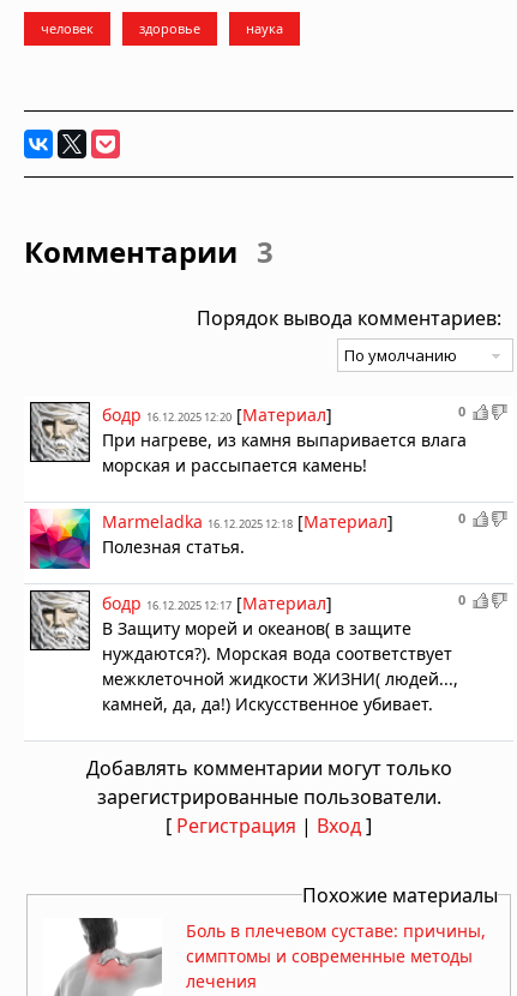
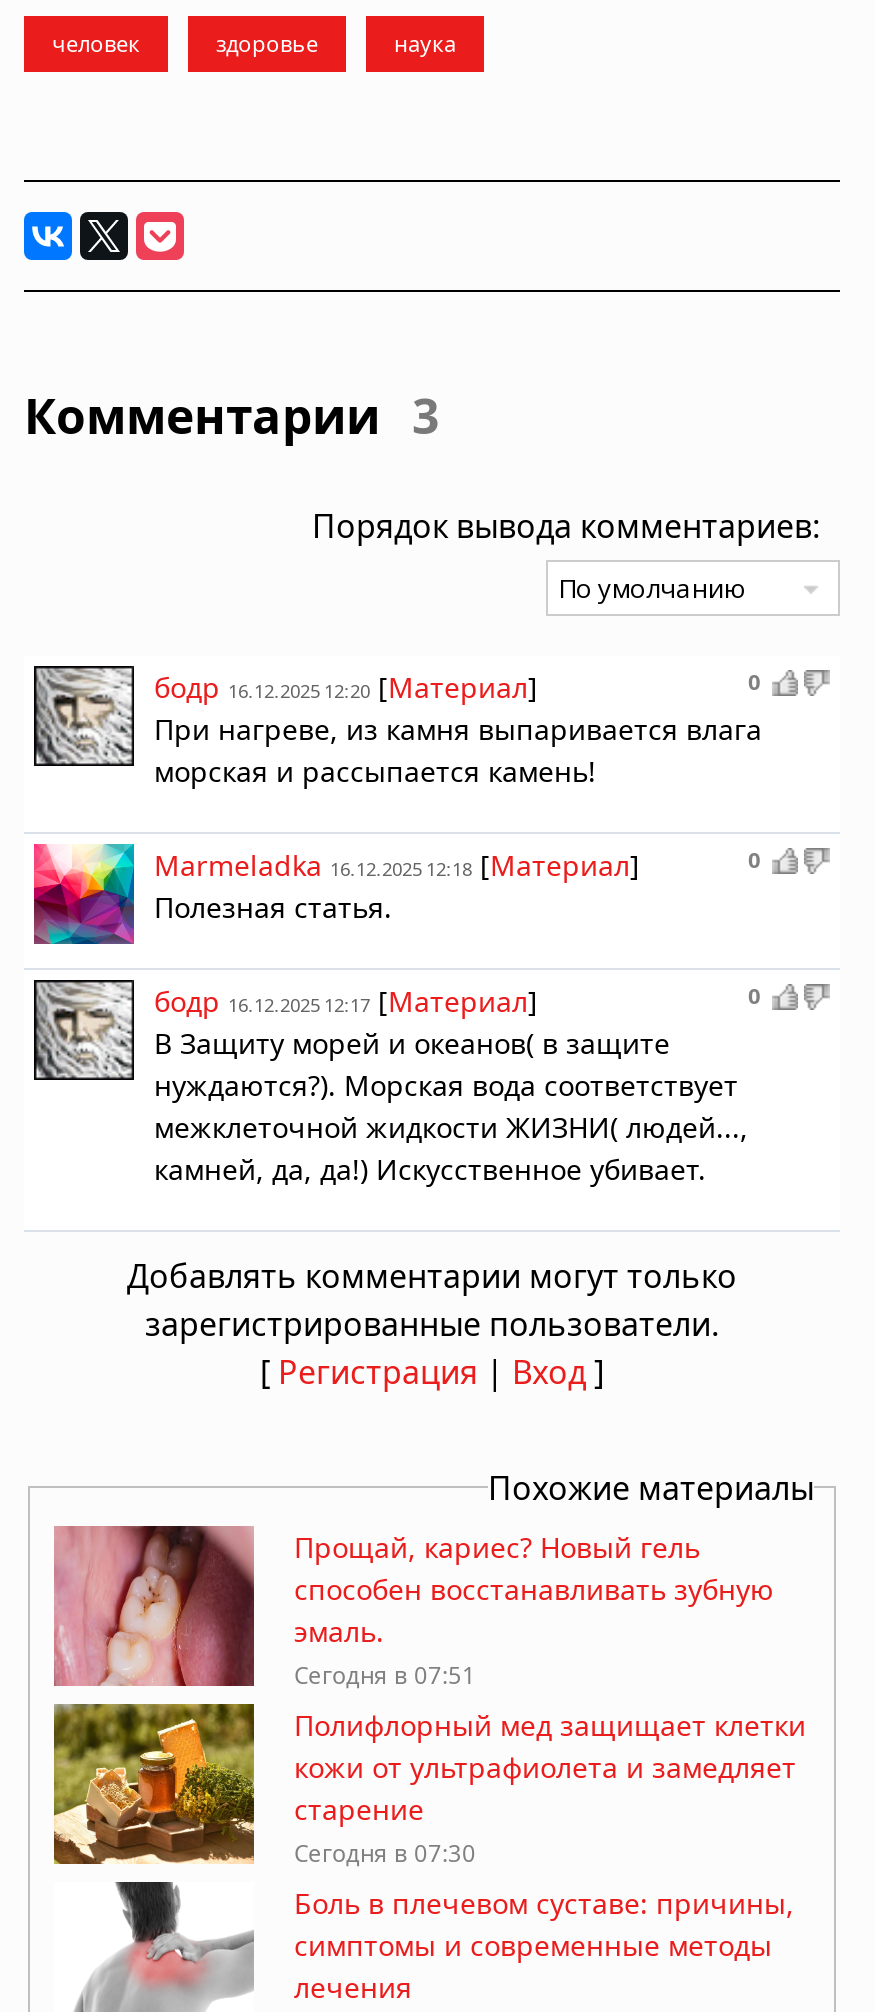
+ [image]
+ Прощай, кариес? Новый гель
+ способен восстанавливать зубную
+ эмаль.
+ Сегодня в 07:51
+ Полифлорный мед защищает клетки
+ кожи от ультрафиолета и замедляет
+ старение
+ Сегодня в 07:30

+ [image]
